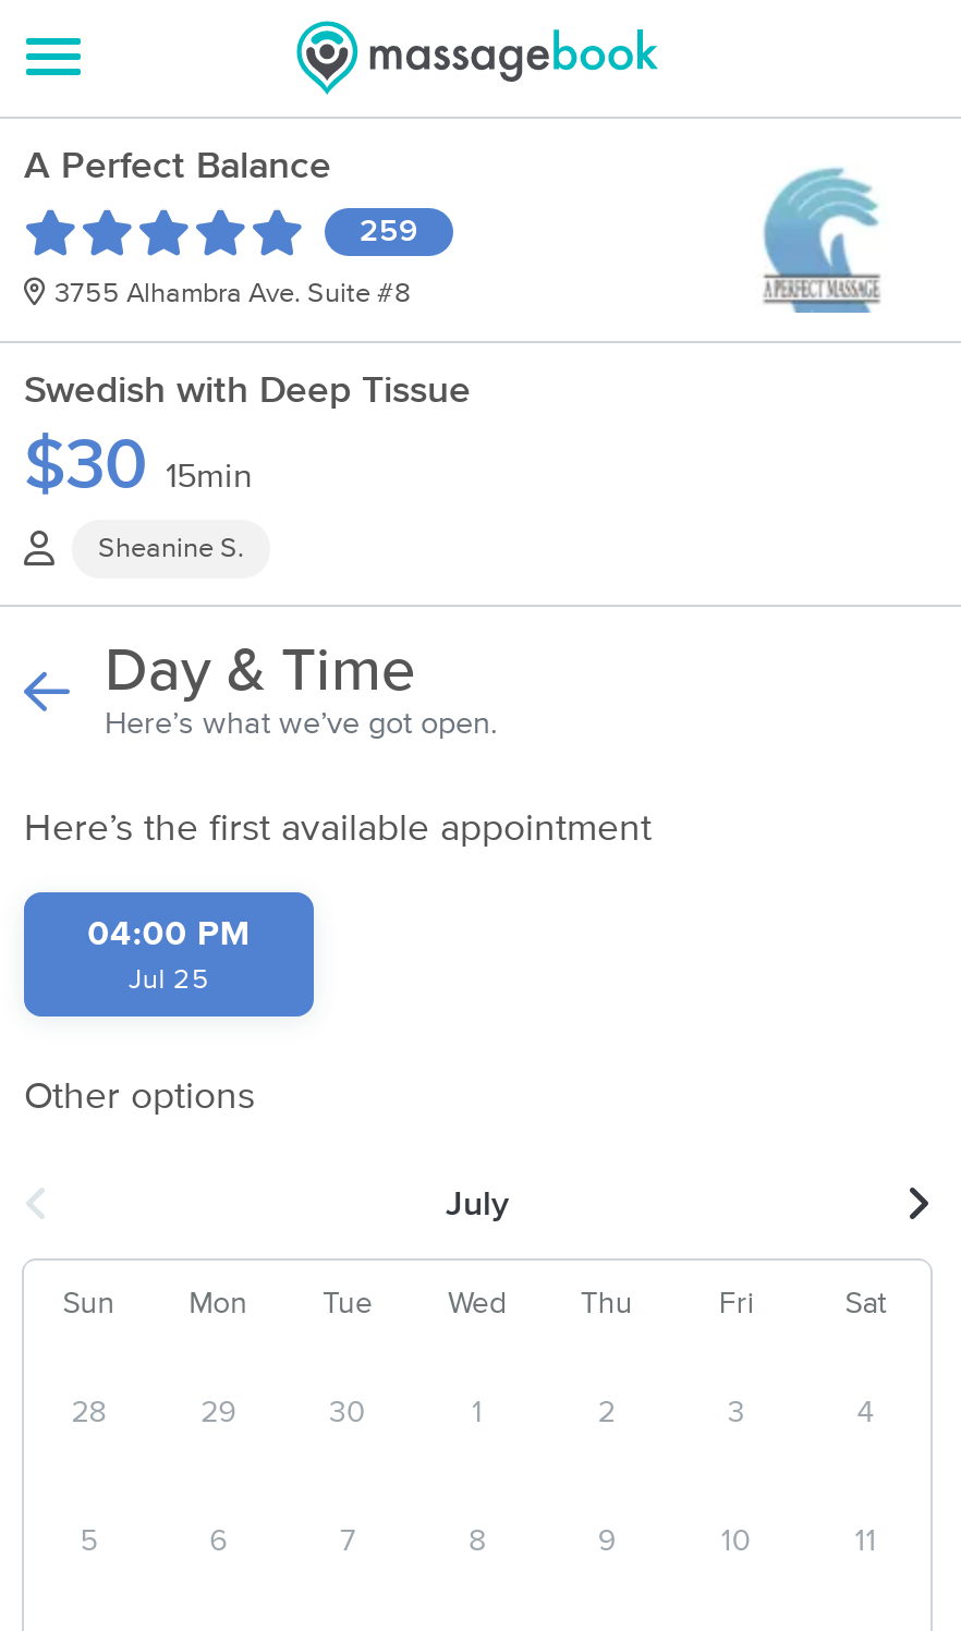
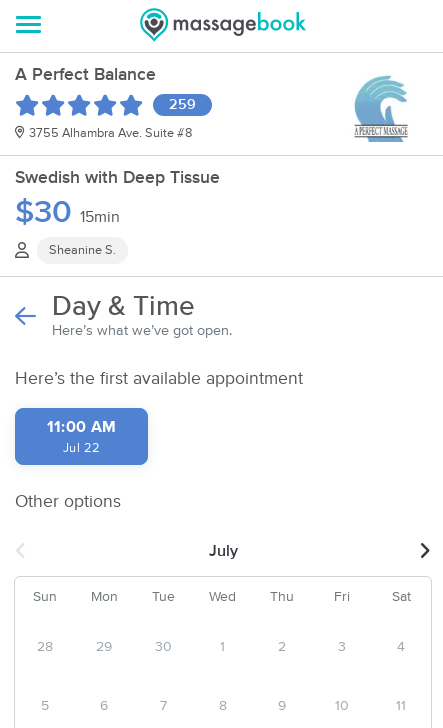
- 04:00 PM
- Jul 25
+ 11:00 AM
+ Jul 22
